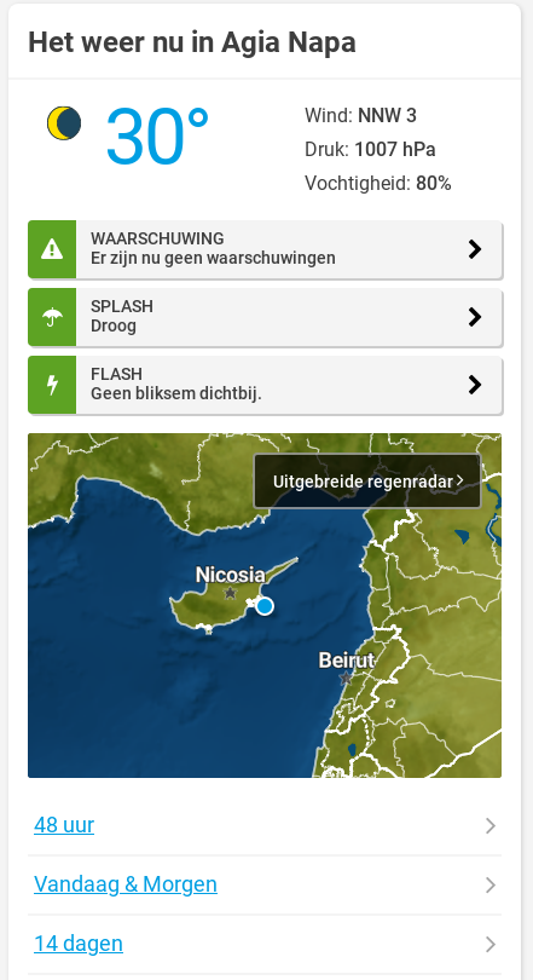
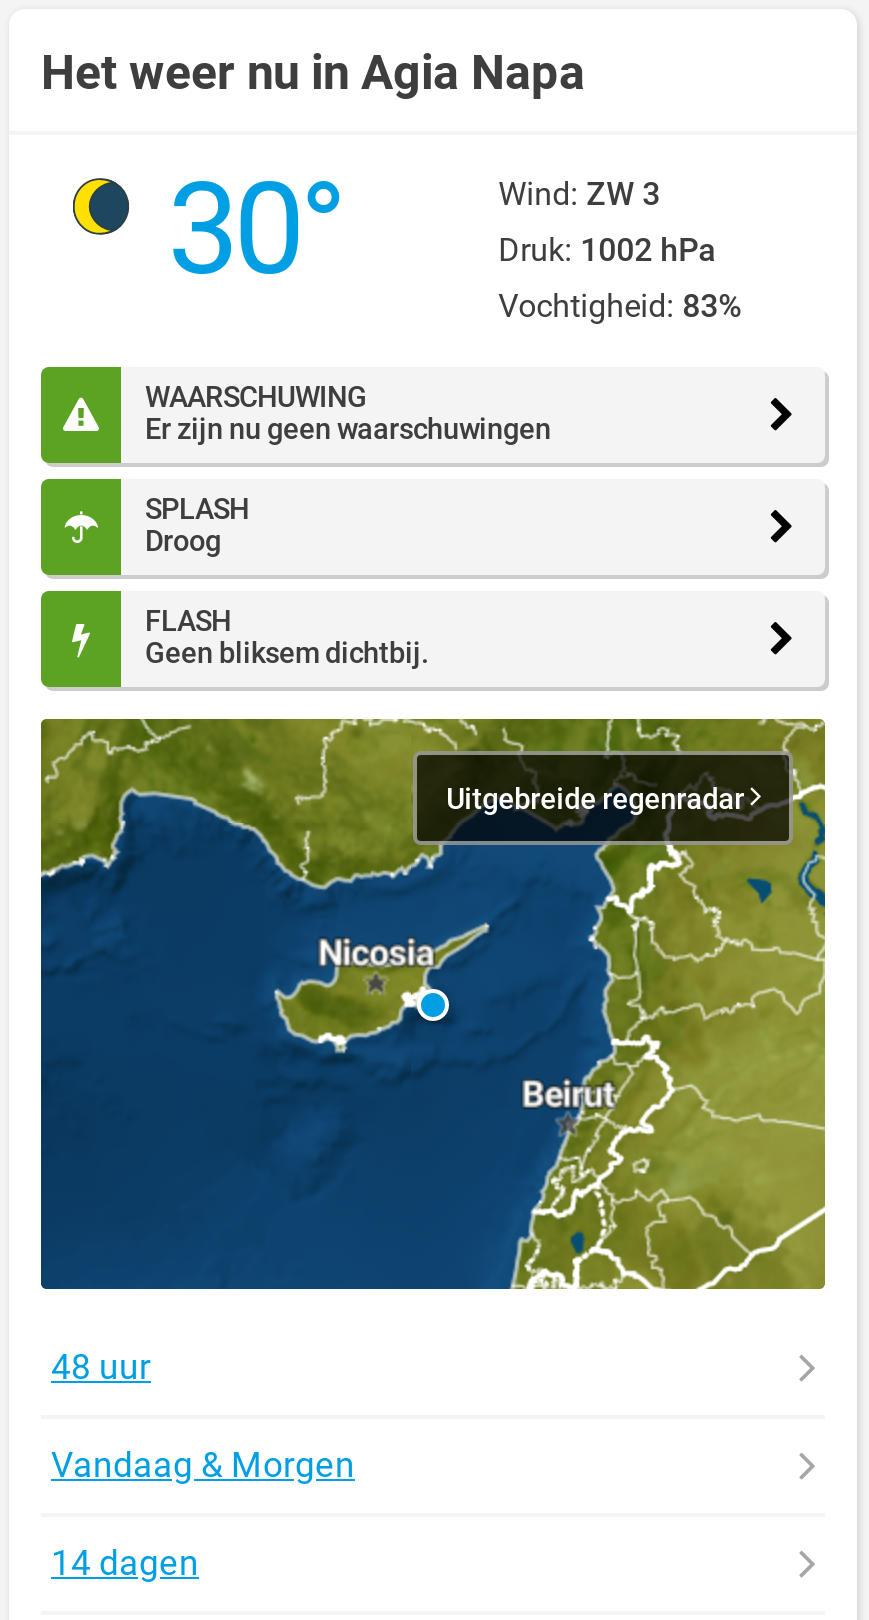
- Wind: NNW 3
+ Wind: ZW 3

- Druk: 1007 hPa
+ Druk: 1002 hPa

- Vochtigheid: 80%
+ Vochtigheid: 83%
